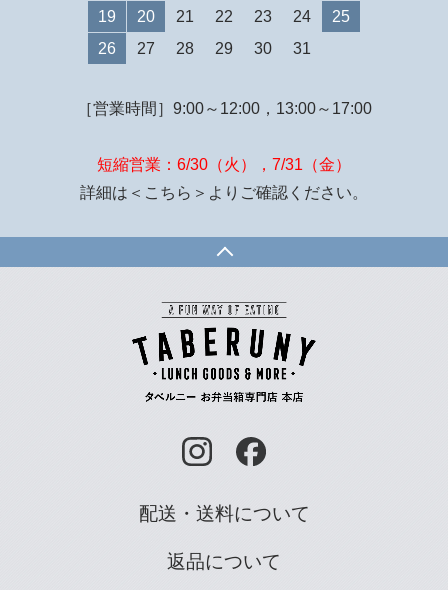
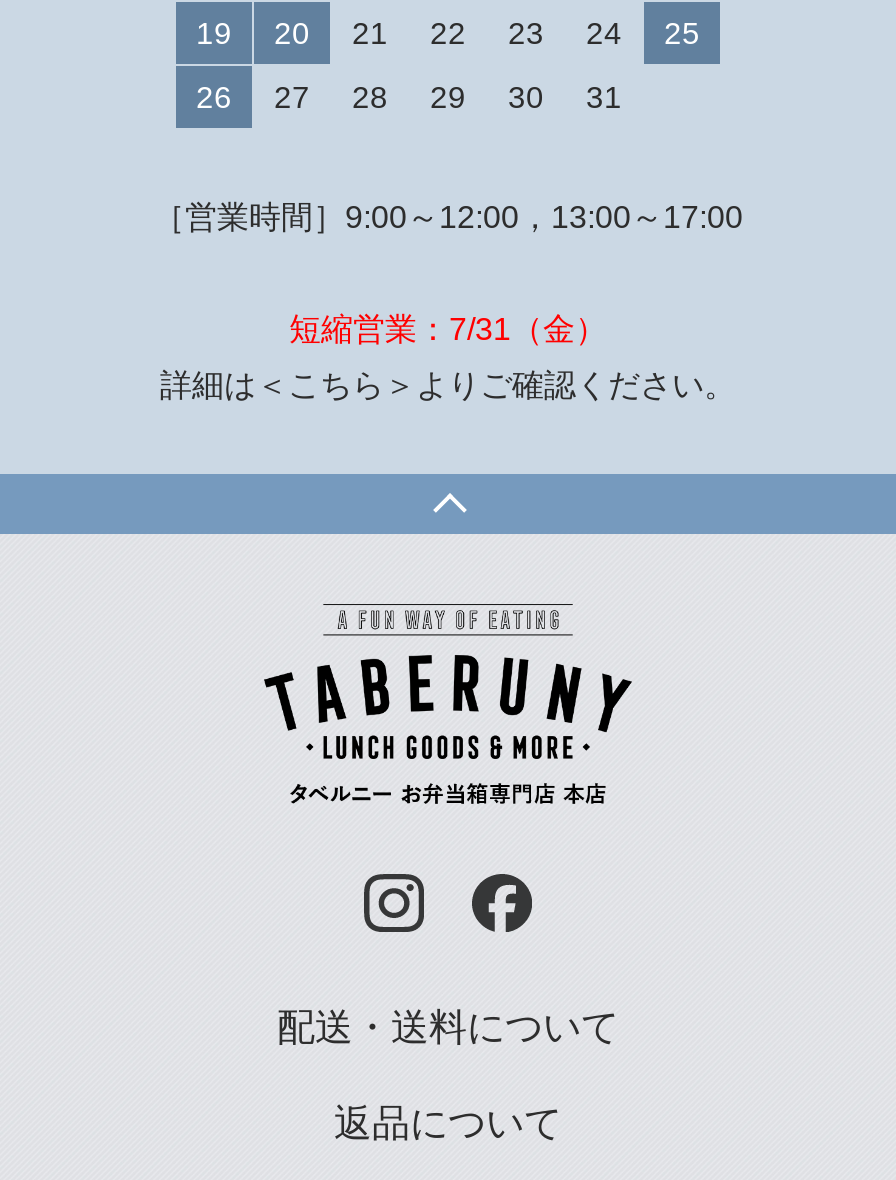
- 短縮営業：6/30（火），7/31（金）
+ 短縮営業：7/31（金）
